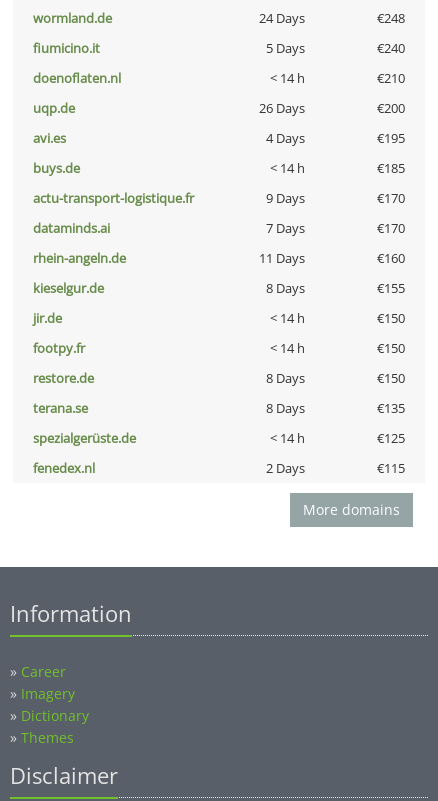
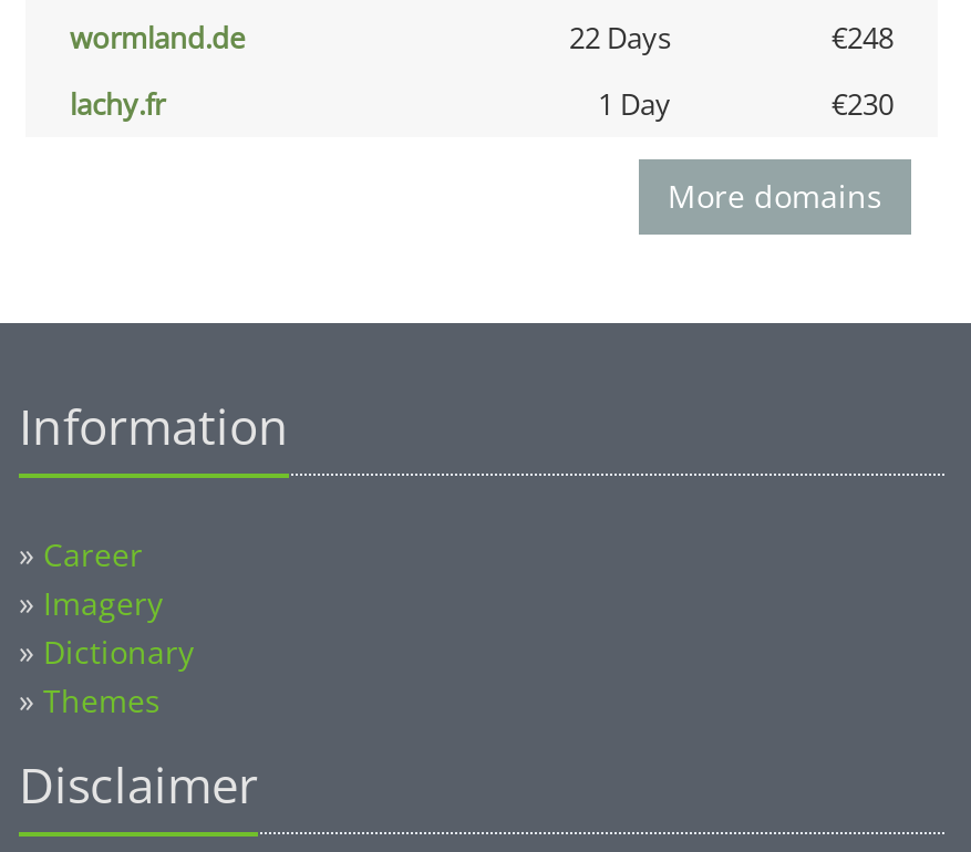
- 24 Days
+ 22 Days

- fiumicino.it
- 5 Days
- €240
- doenoflaten.nl
- < 14 h
- €210
- uqp.de
- 26 Days
- €200
- avi.es
- 4 Days
- €195
- buys.de
- < 14 h
- €185
- actu-transport-logistique.fr
- 9 Days
- €170
- dataminds.ai
- 7 Days
- €170
- rhein-angeln.de
- 11 Days
- €160
- kieselgur.de
- 8 Days
- €155
- jir.de
- < 14 h
- €150
- footpy.fr
- < 14 h
- €150
- restore.de
- 8 Days
- €150
- terana.se
- 8 Days
- €135
- spezialgerüste.de
- < 14 h
- €125
- fenedex.nl
- 2 Days
- €115
+ lachy.fr
+ 1 Day
+ €230
